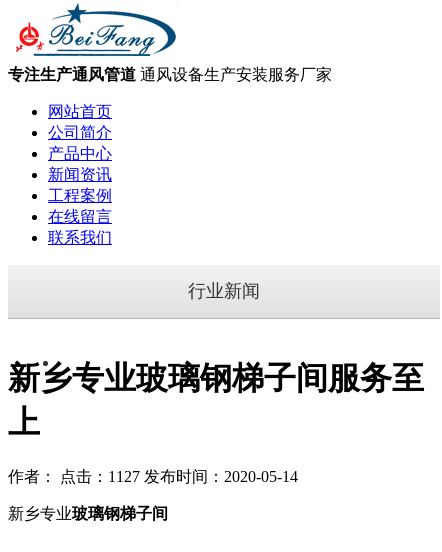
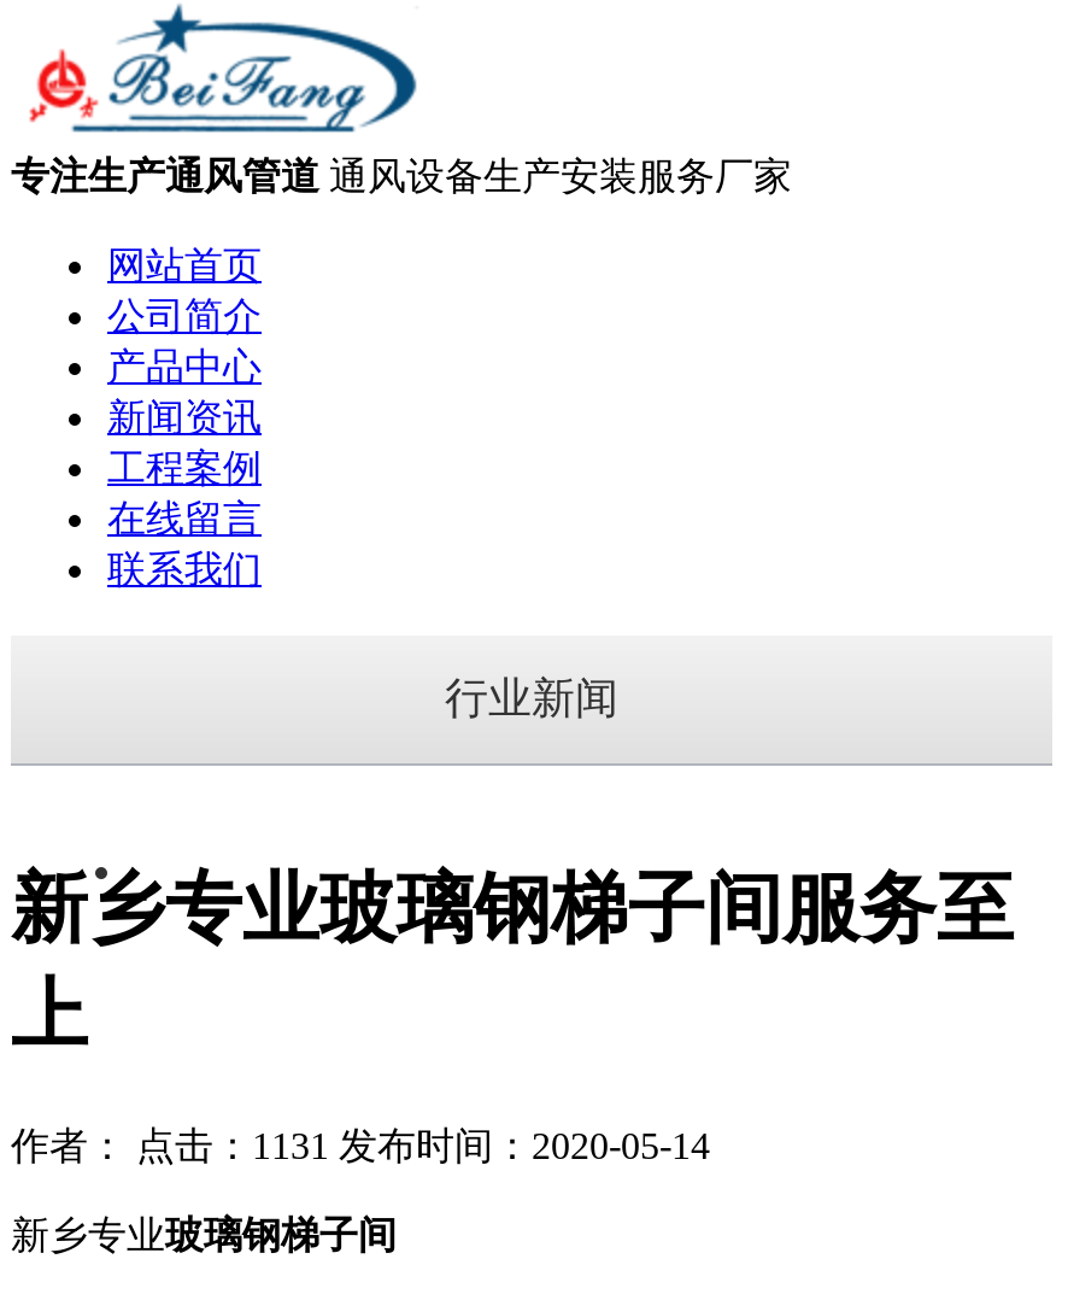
- 作者： 点击：1127 发布时间：2020-05-14
+ 作者： 点击：1131 发布时间：2020-05-14
